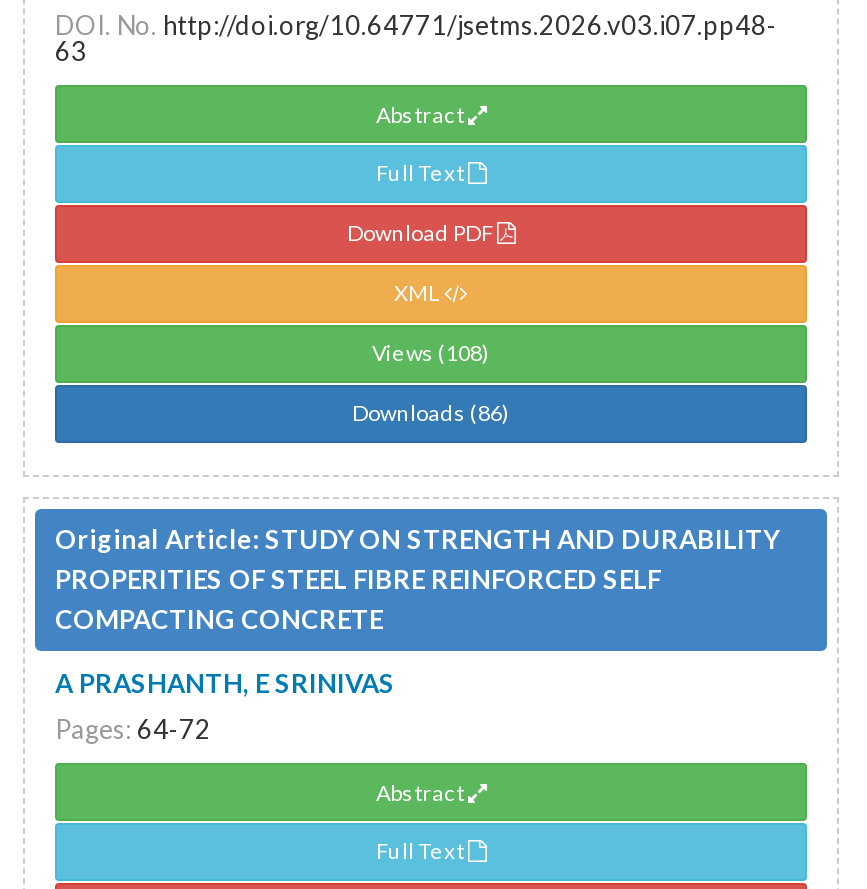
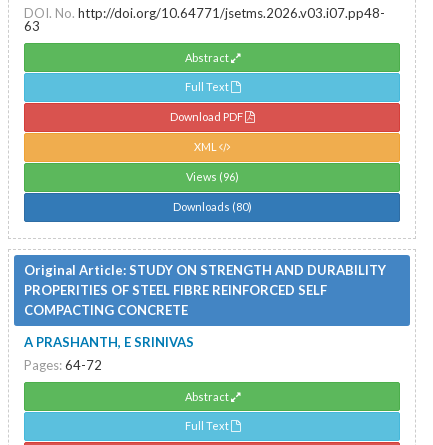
- Views (108)
+ Views (96)

- Downloads (86)
+ Downloads (80)
